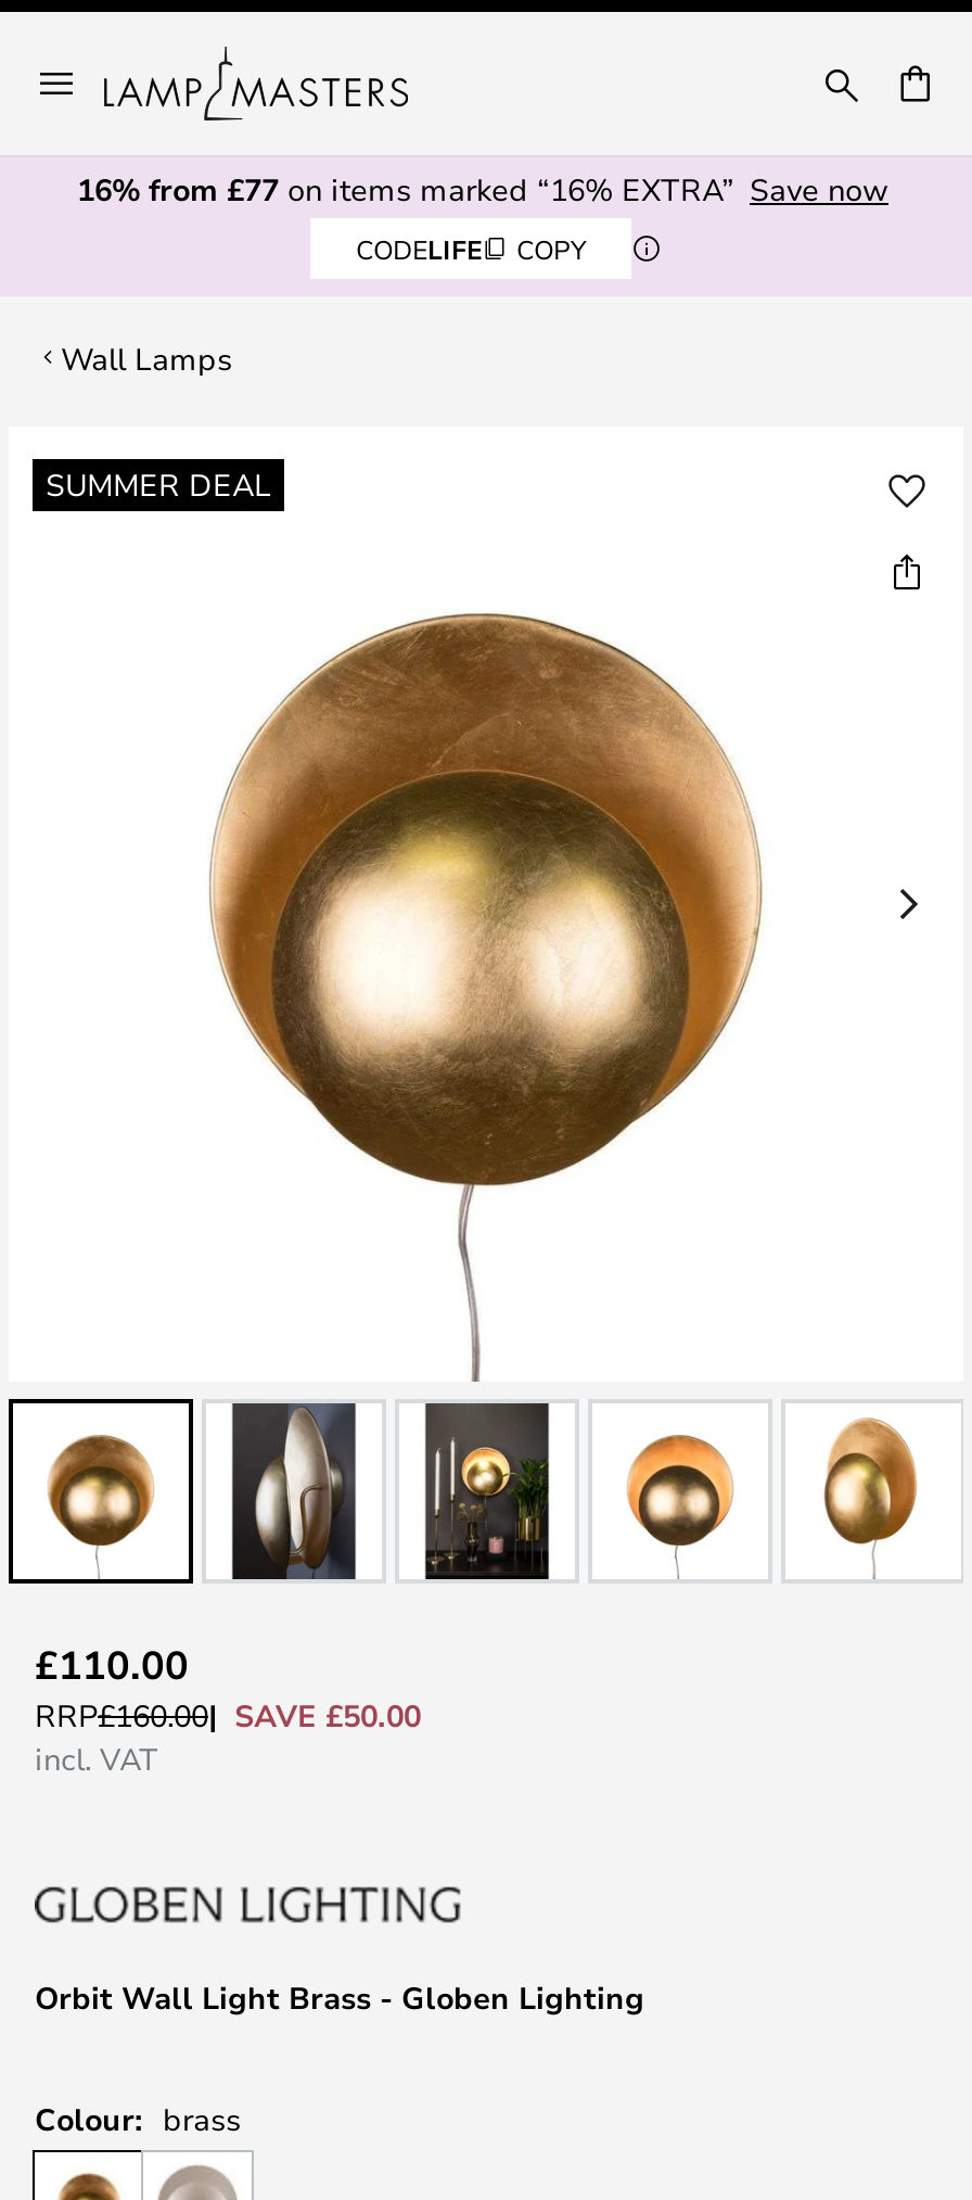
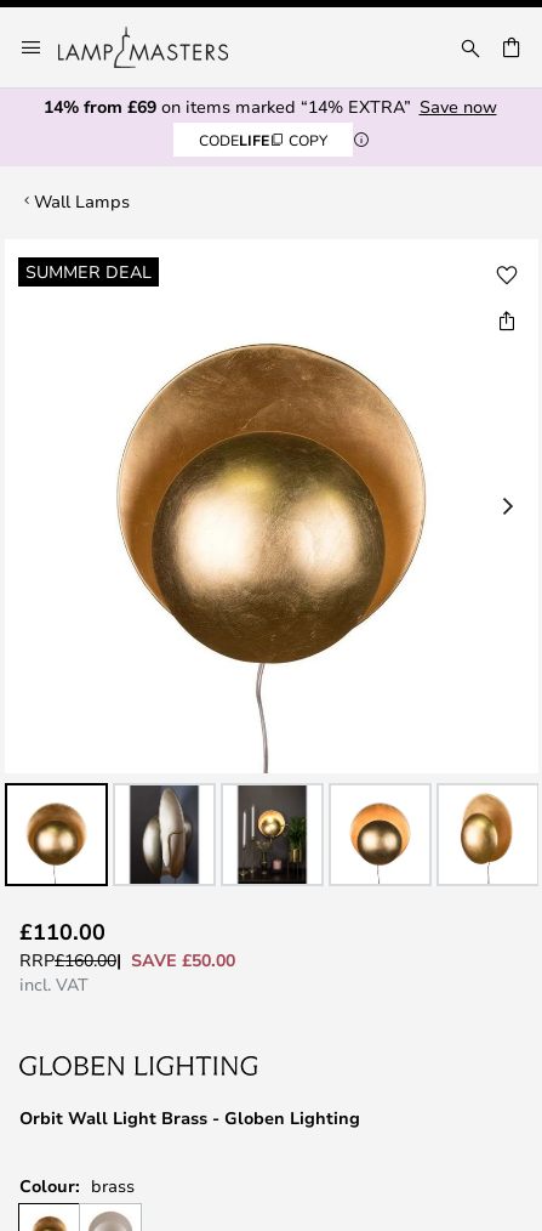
- 16% from £77 on items marked “16% EXTRA” Save now
+ 14% from £69 on items marked “14% EXTRA” Save now
